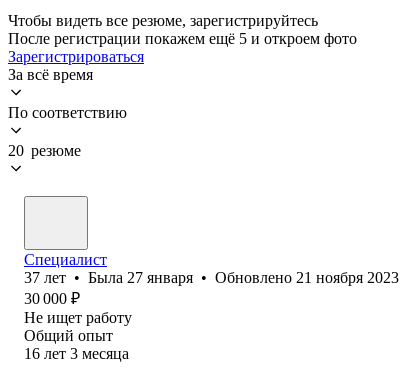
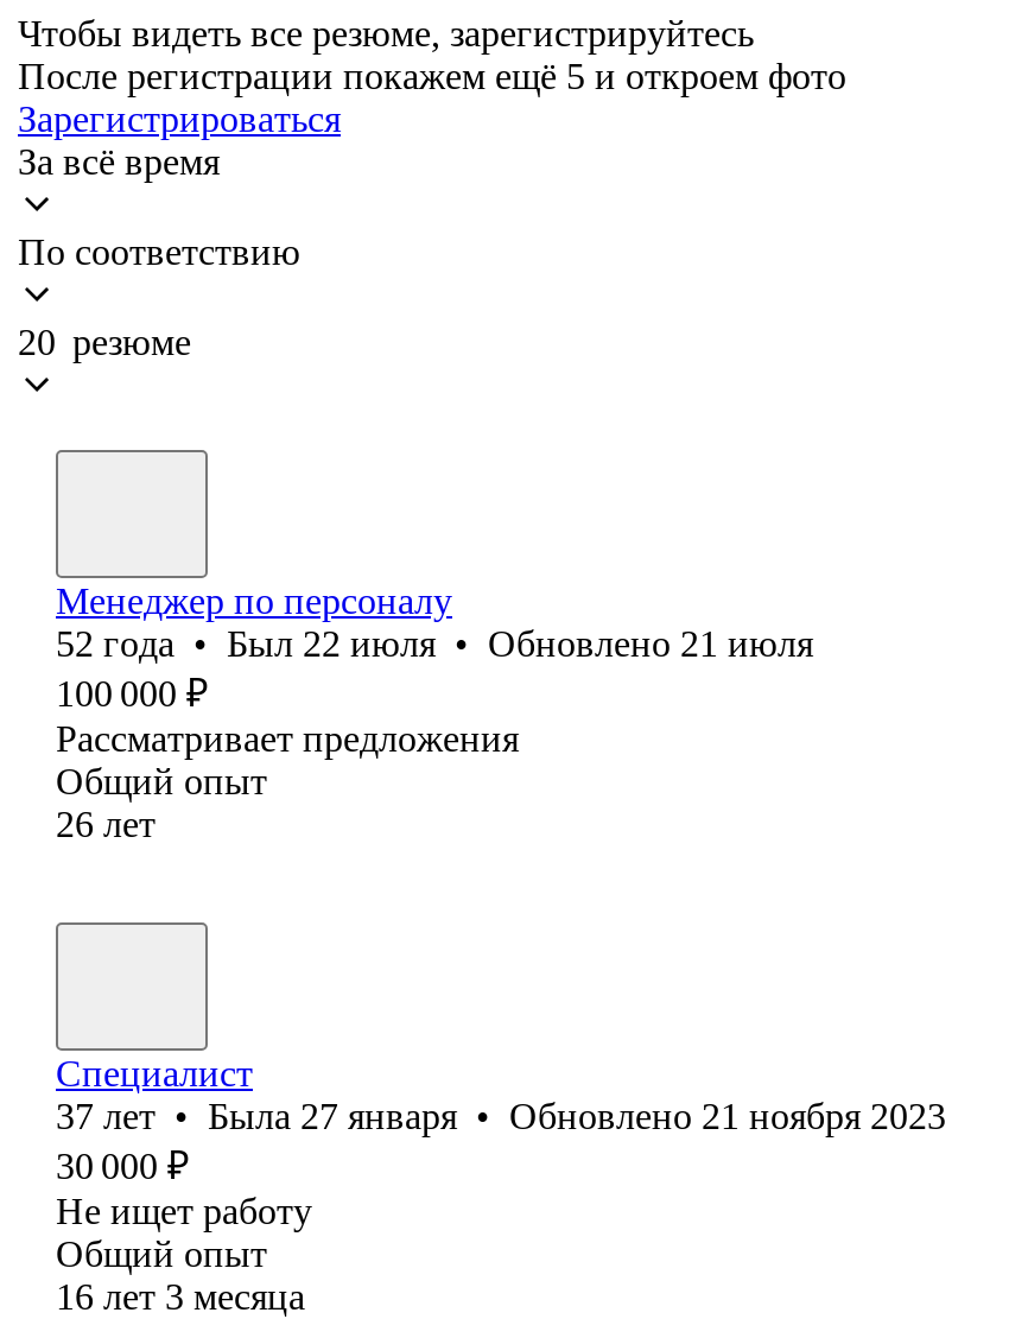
+ Менеджер по персоналу
+ 52 года • Был 22 июля • Обновлено 21 июля
+ 100 000 ₽
+ Рассматривает предложения
+ Общий опыт
+ 26 лет
